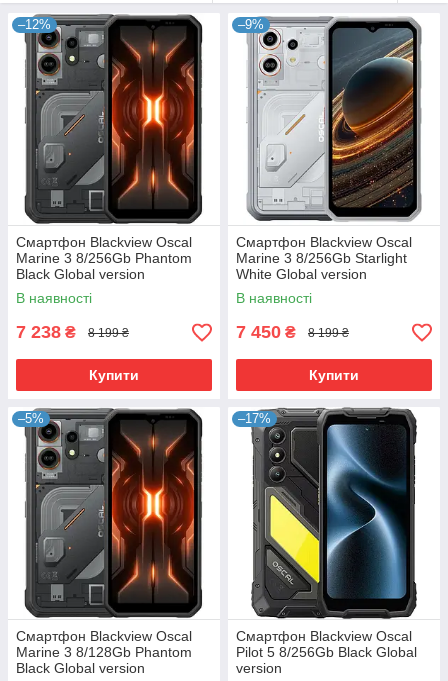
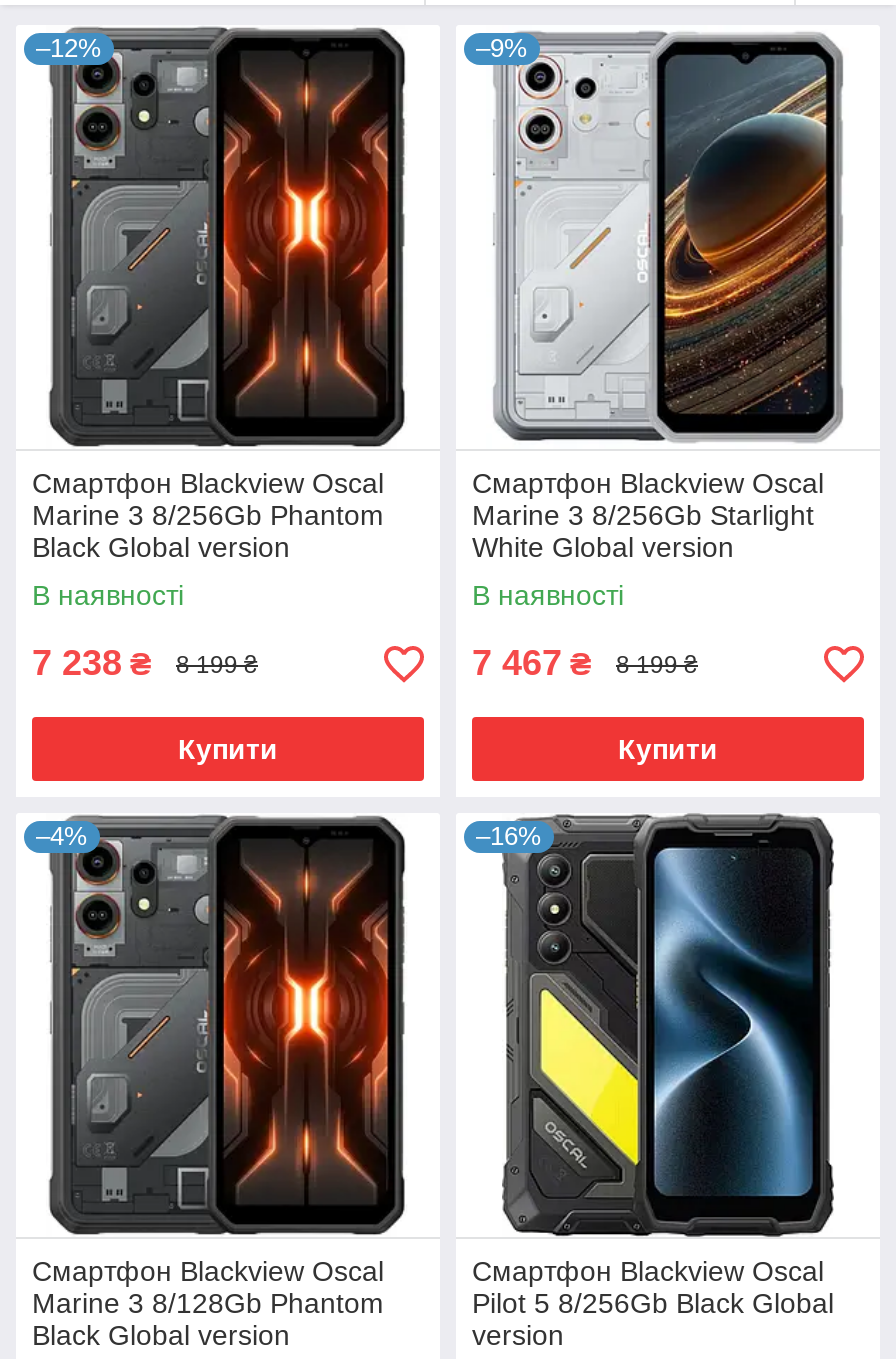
- 7 450 ₴
+ 7 467 ₴

- –5%
+ –4%

- –17%
+ –16%
